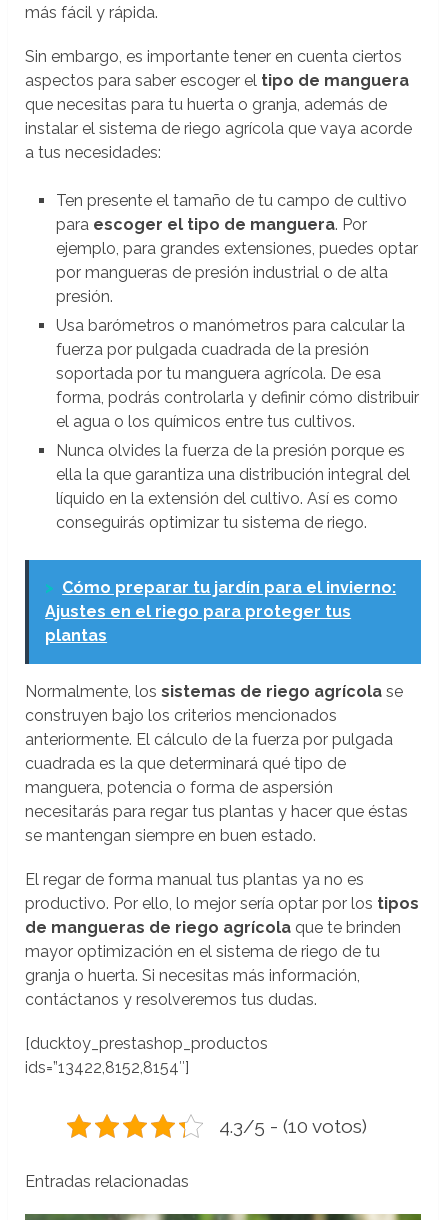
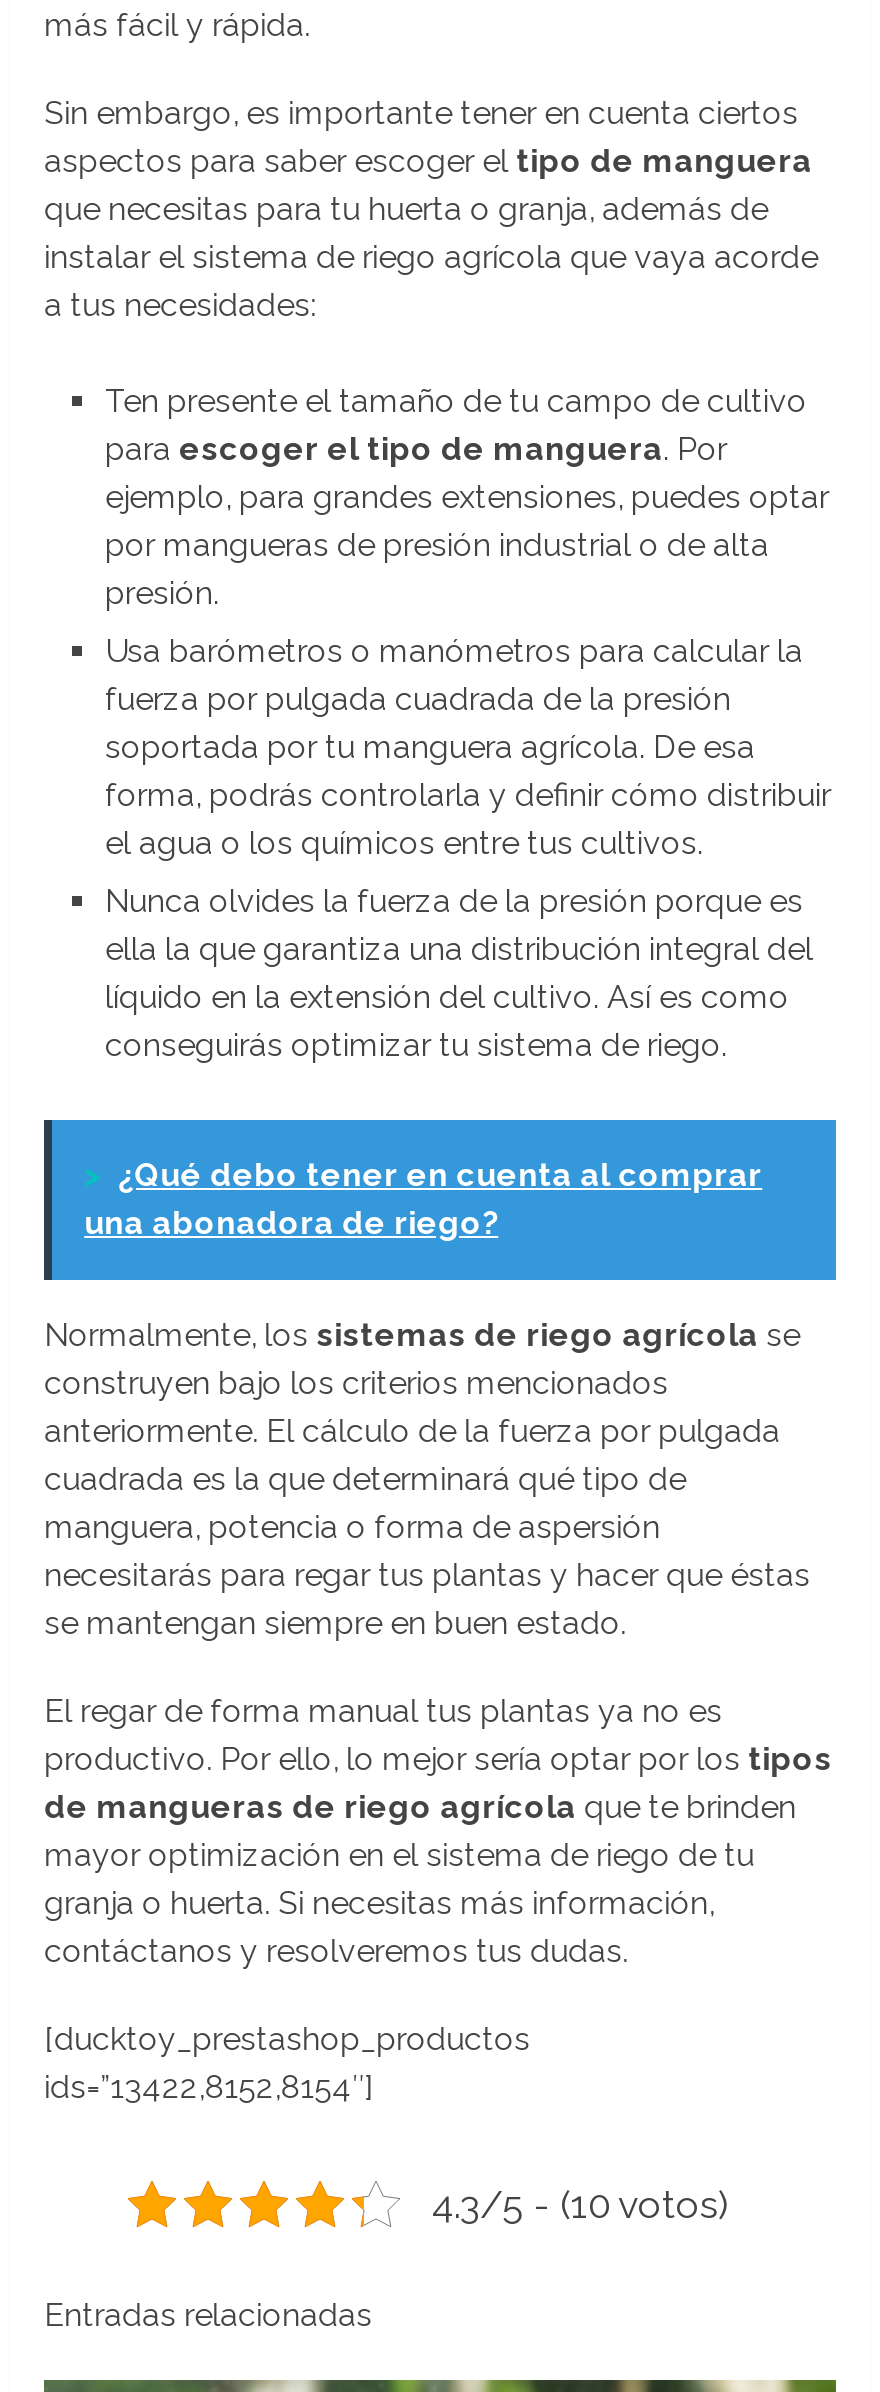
- > Cómo preparar tu jardín para el invierno:
- Ajustes en el riego para proteger tus
- plantas
+ > ¿Qué debo tener en cuenta al comprar
+ una abonadora de riego?
